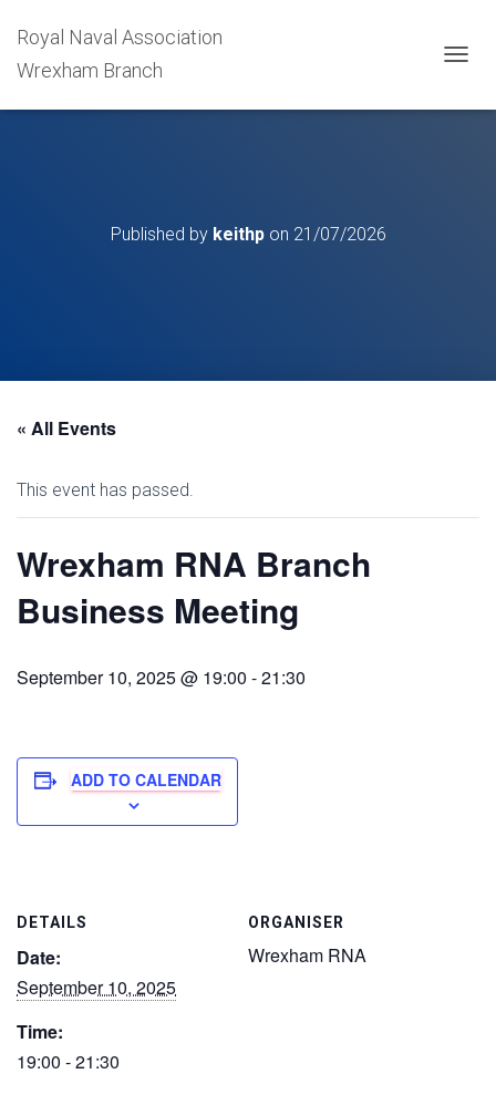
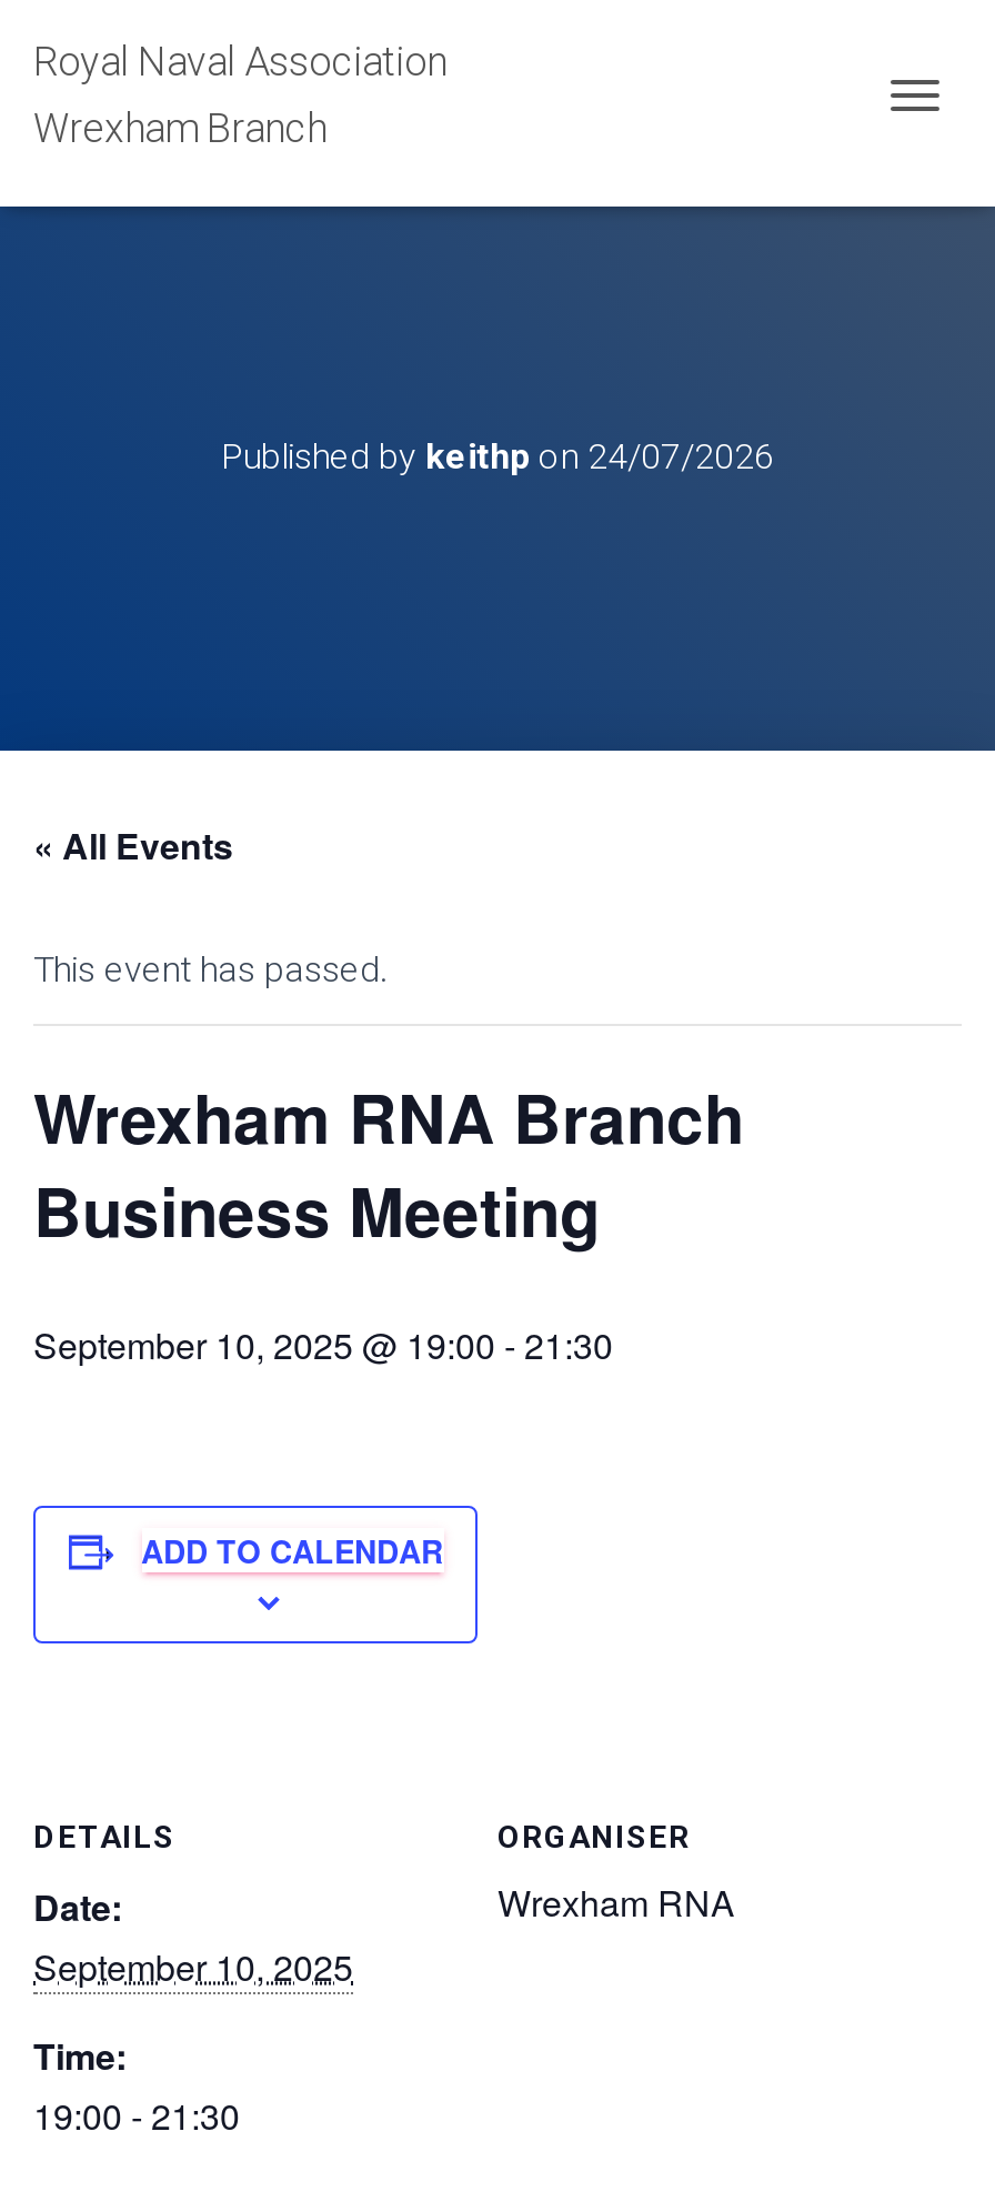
- Published by keithp on 21/07/2026
+ Published by keithp on 24/07/2026
